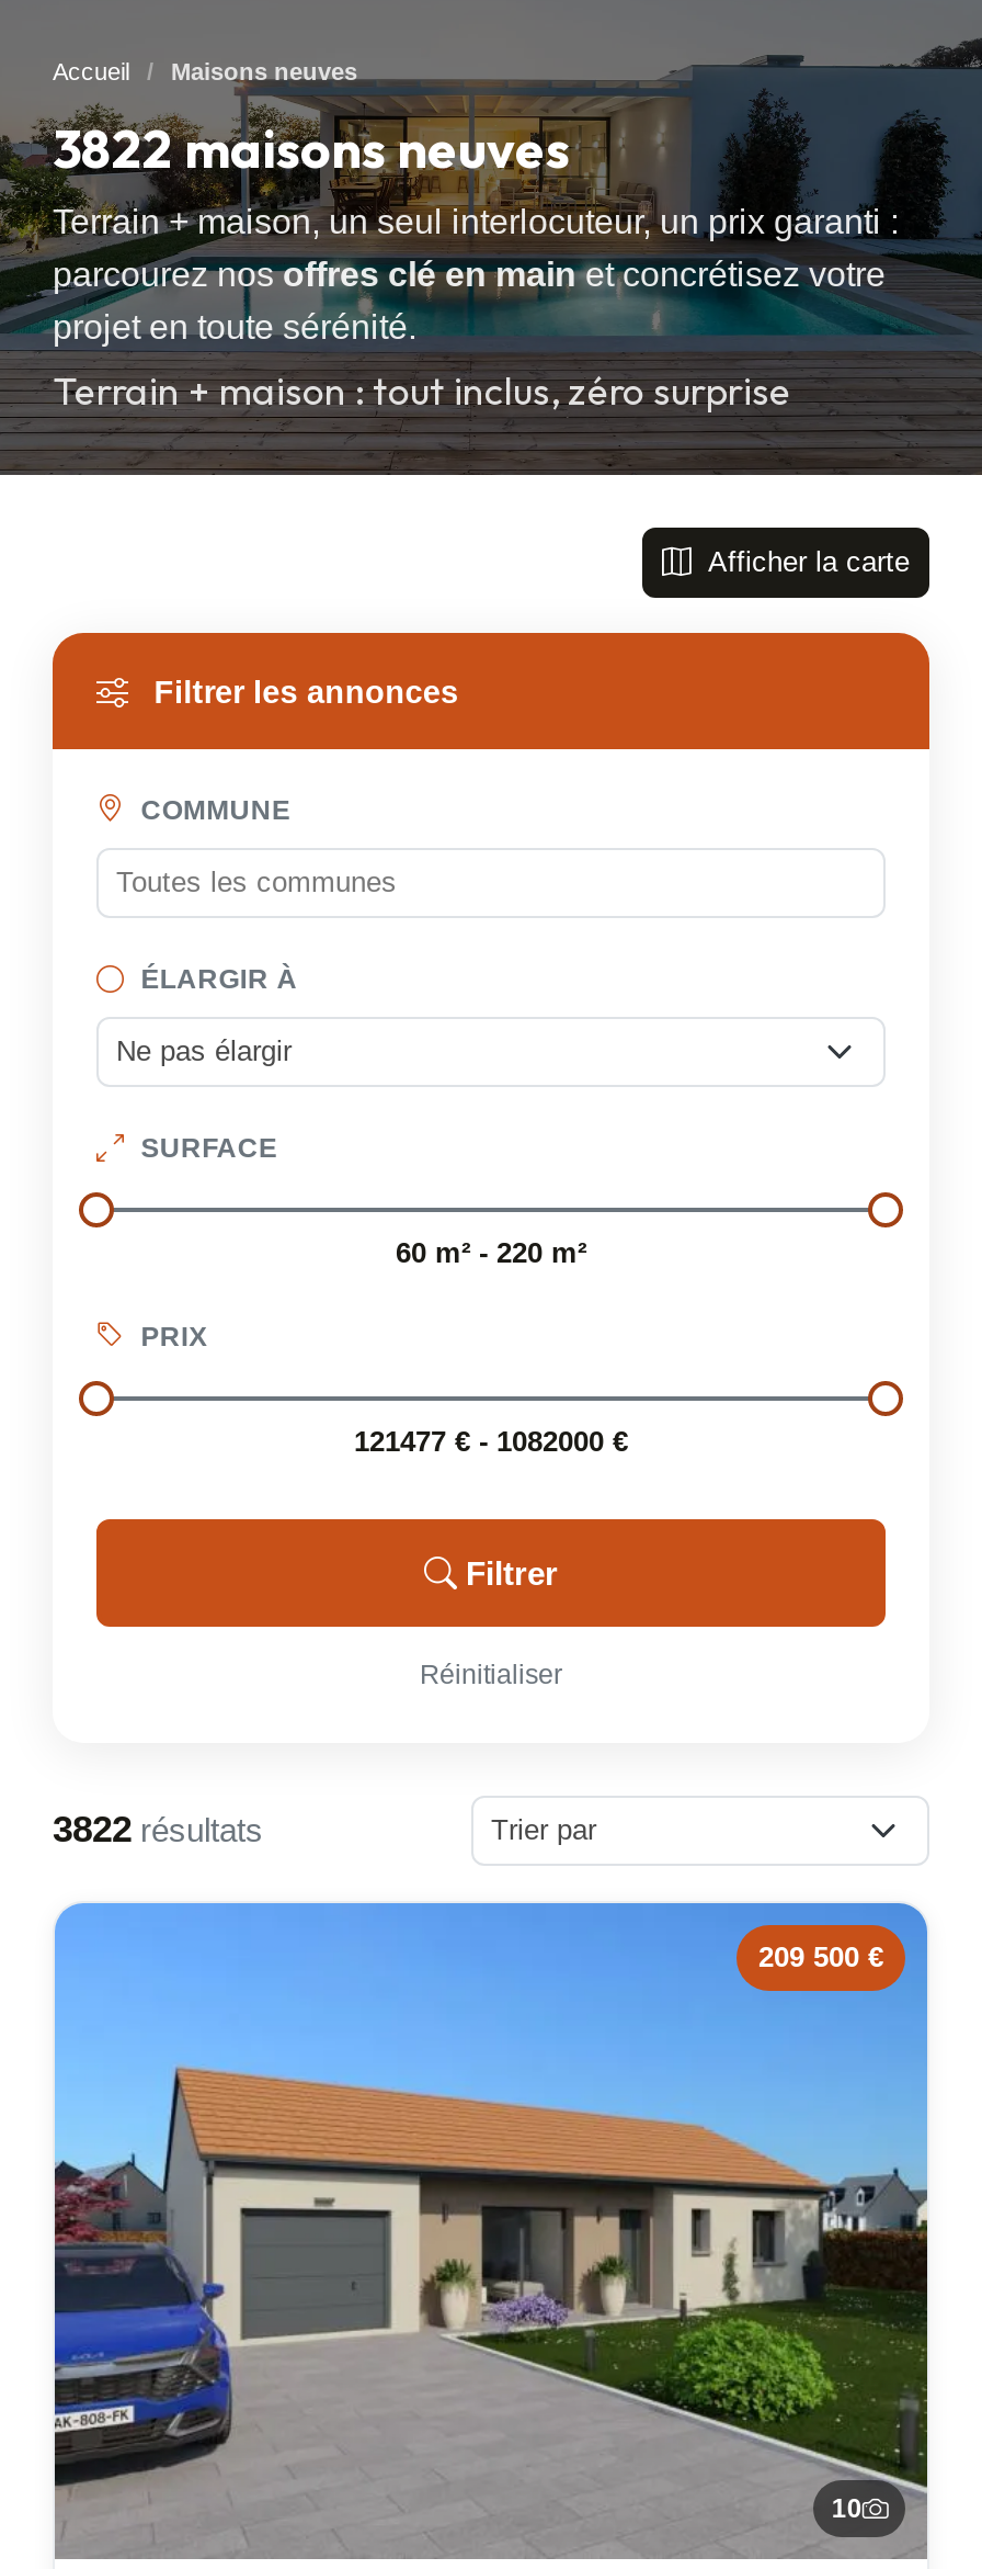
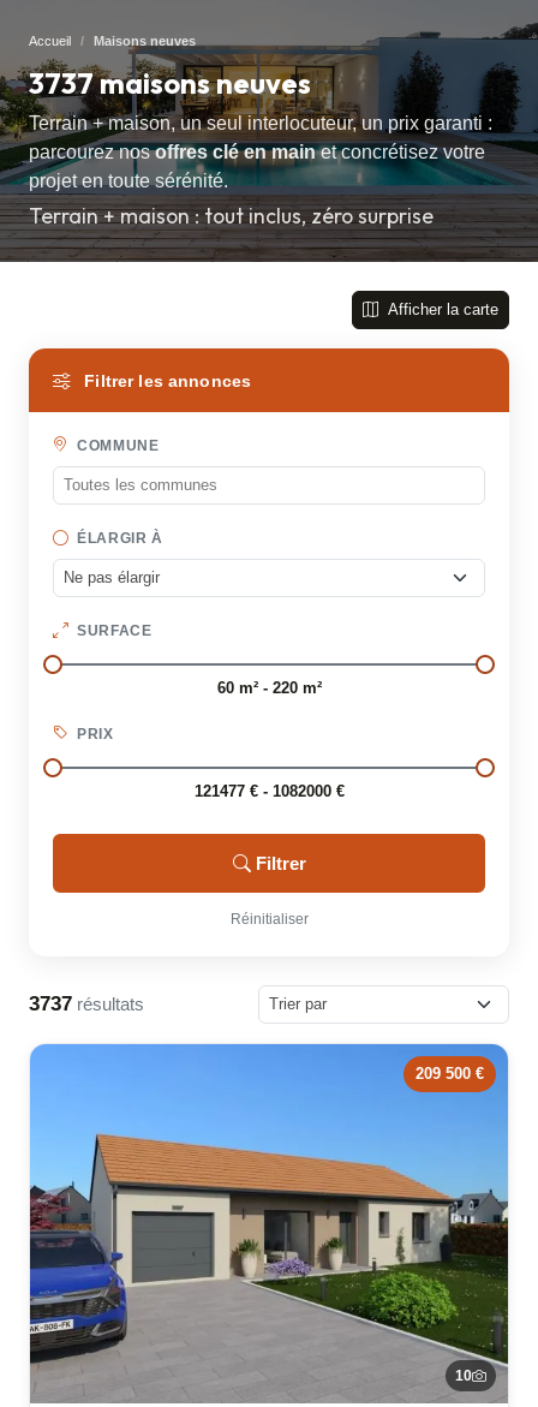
- 3822 maisons neuves
+ 3737 maisons neuves

- 3822 résultats
+ 3737 résultats
